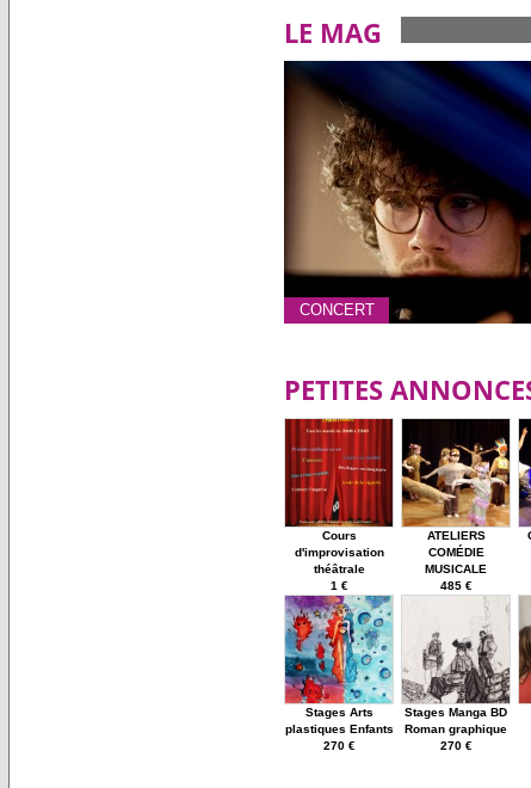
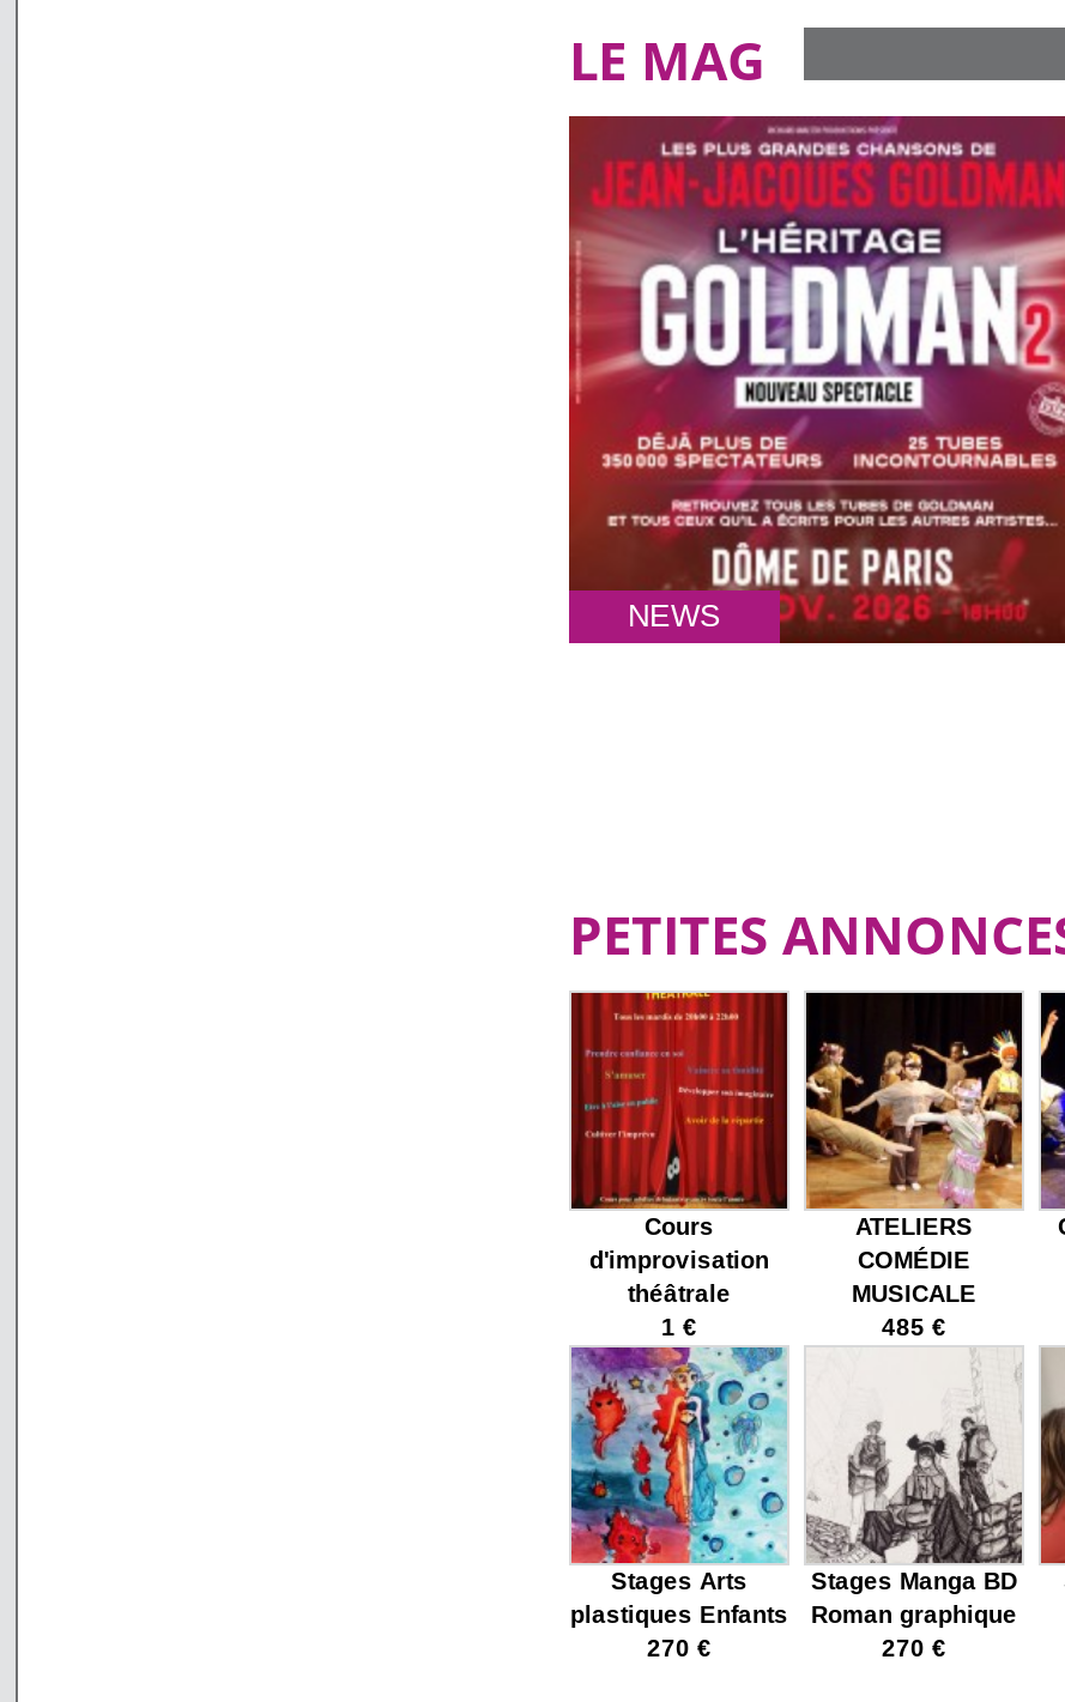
- [image]
- CONCERT
+ [image]
+ NEWS
